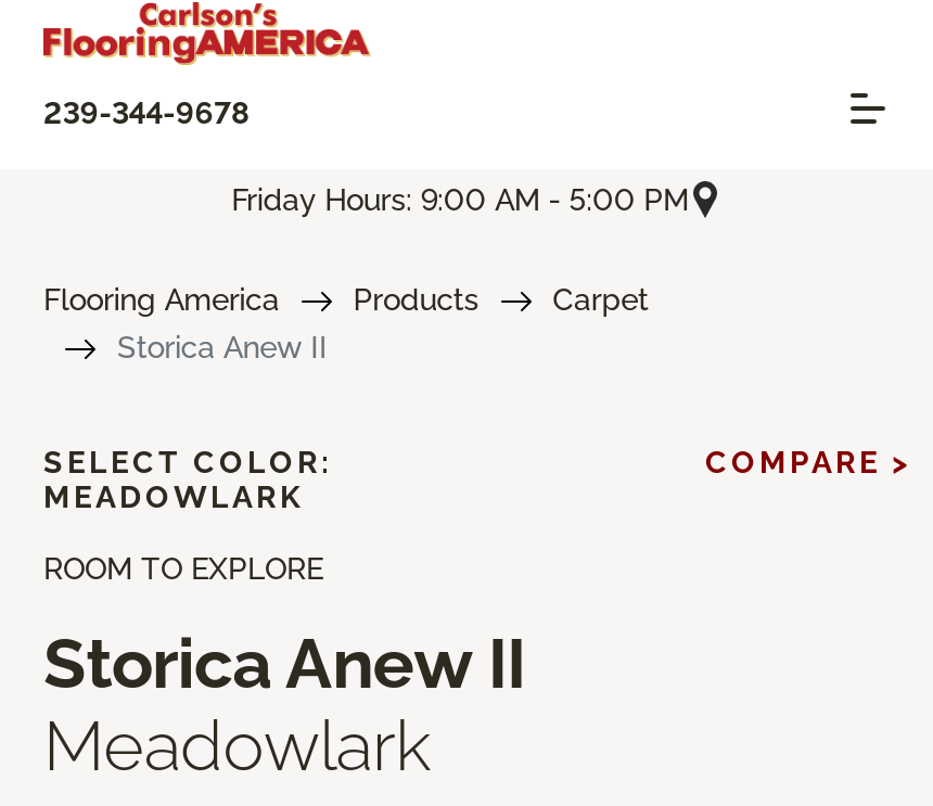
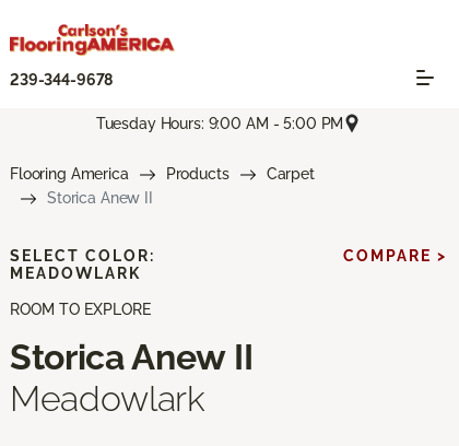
- Friday Hours: 9:00 AM - 5:00 PM
+ Tuesday Hours: 9:00 AM - 5:00 PM
